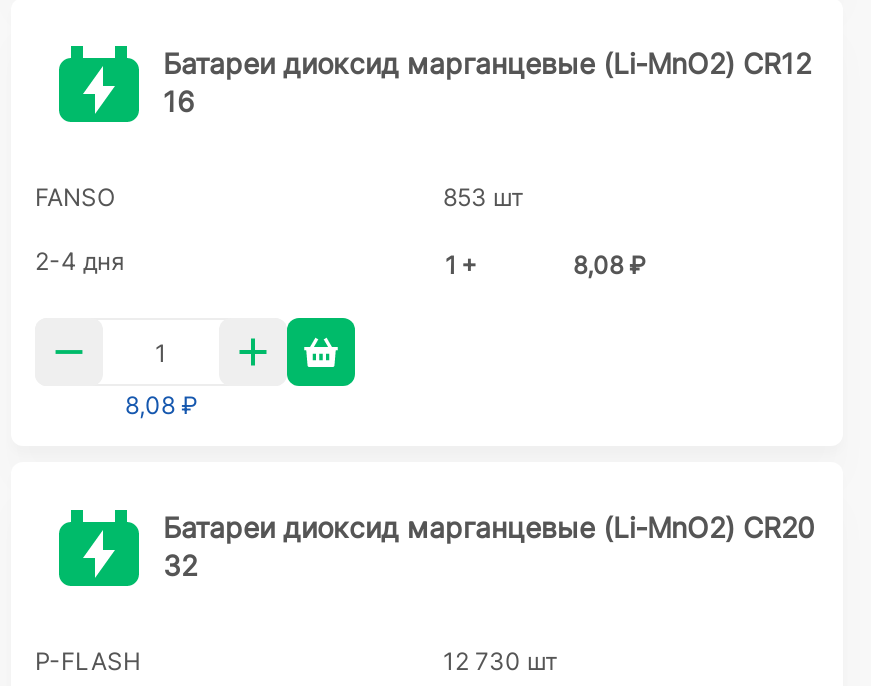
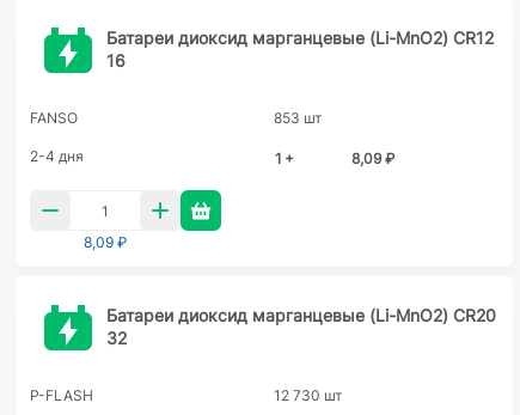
- 8,08 ₽
+ 8,09 ₽

- 8,08 ₽
+ 8,09 ₽
